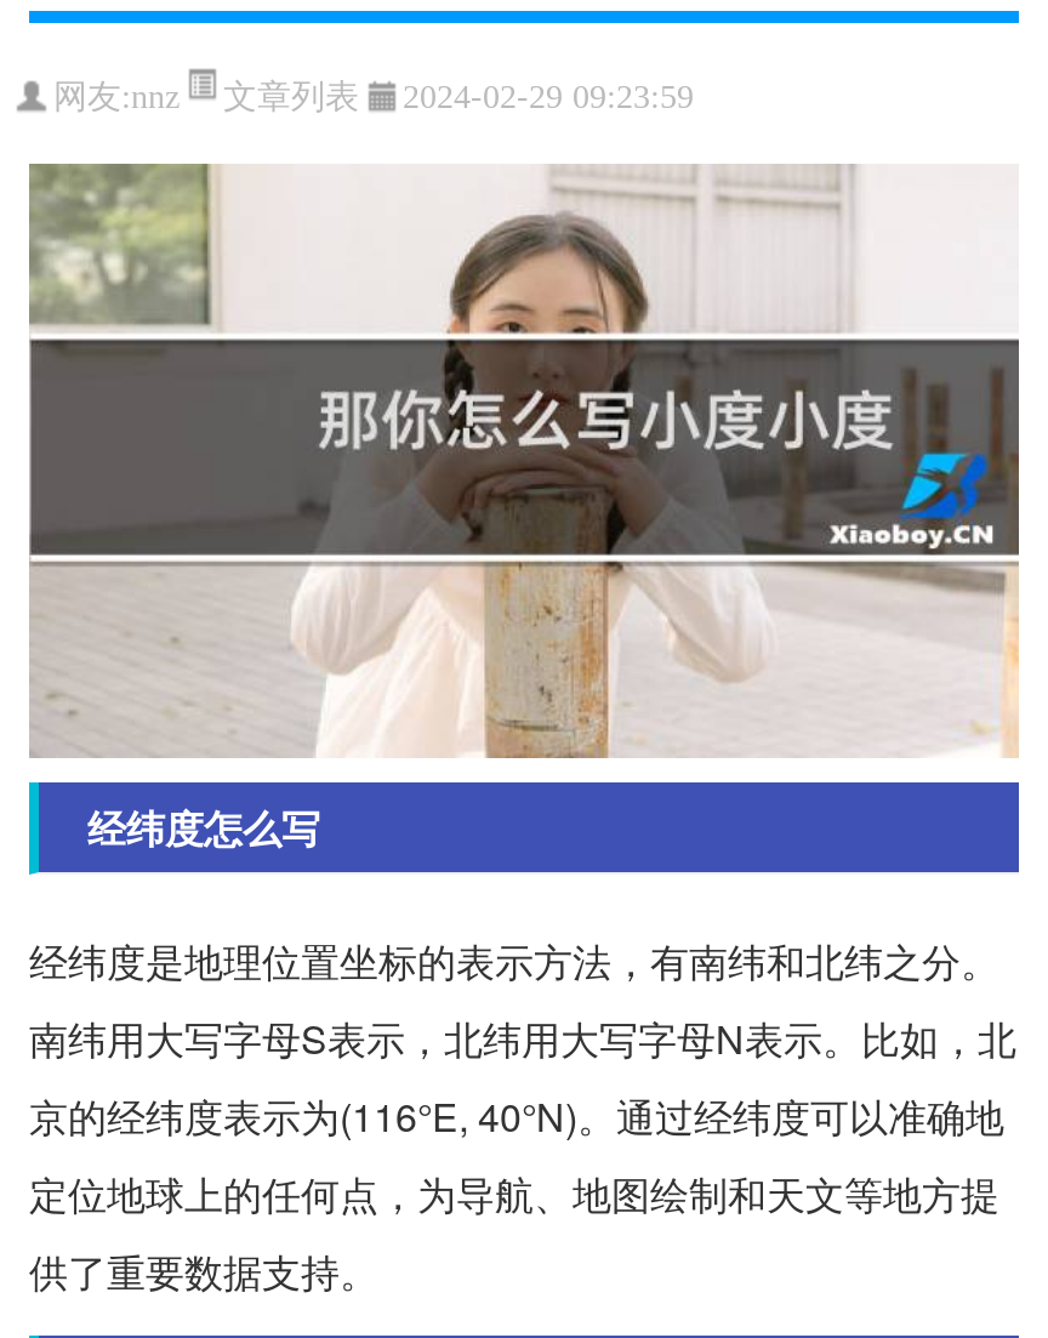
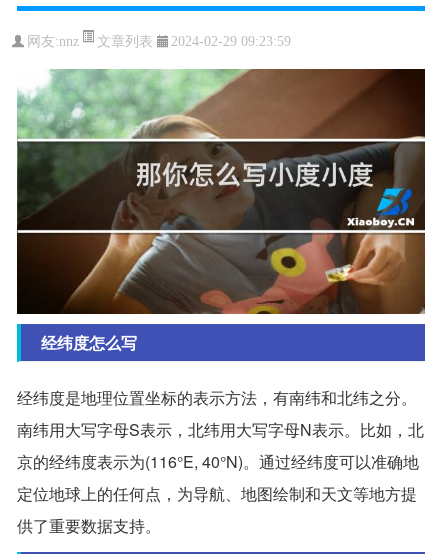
- [image]
+ [image]
